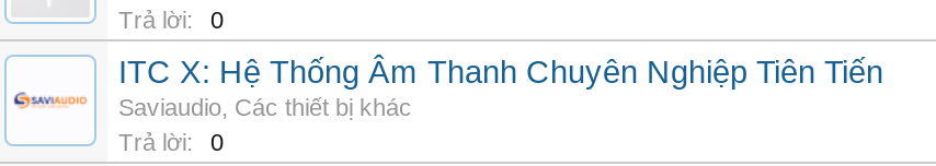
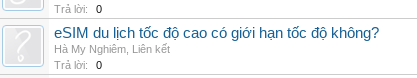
- [image]

- ITC X: Hệ Thống Âm Thanh Chuyên Nghiệp Tiên Tiến
- Saviaudio, Các thiết bị khác
+ eSIM du lịch tốc độ cao có giới hạn tốc độ không?
+ Hà My Nghiêm, Liên kết
